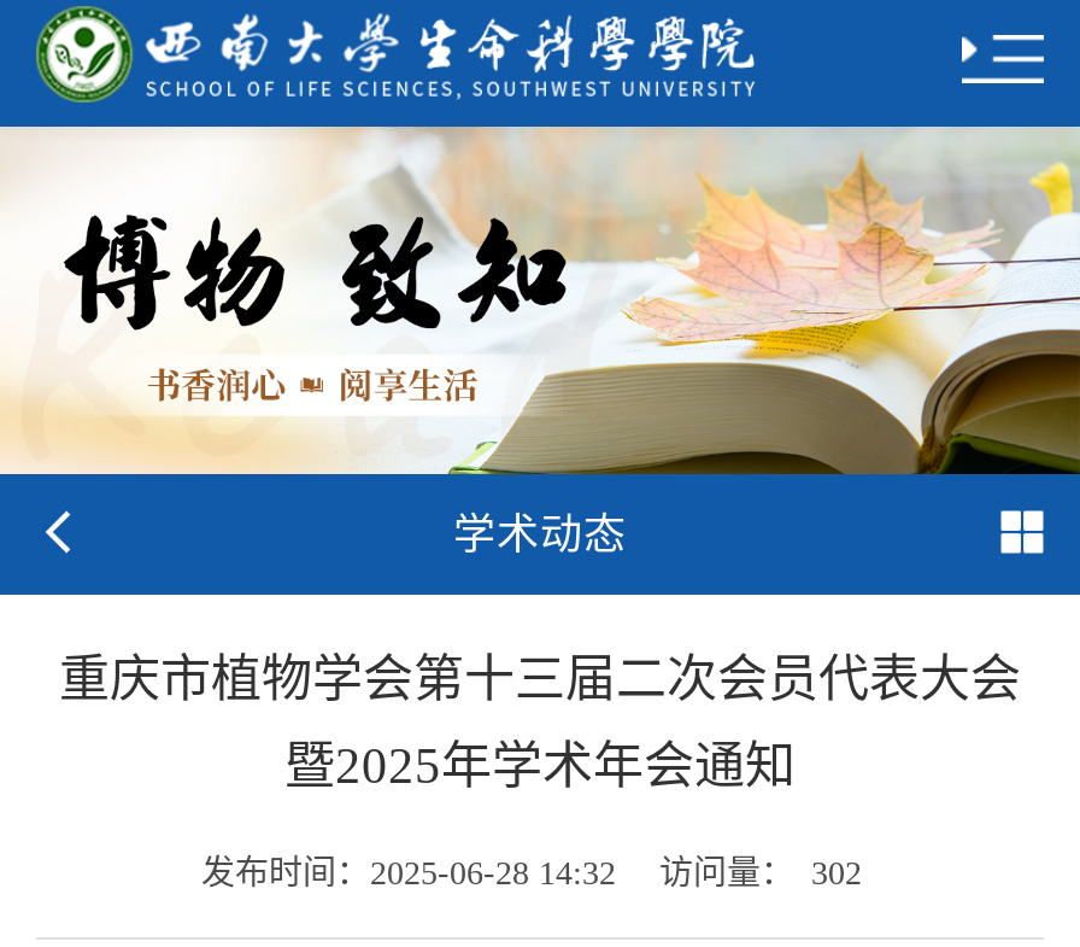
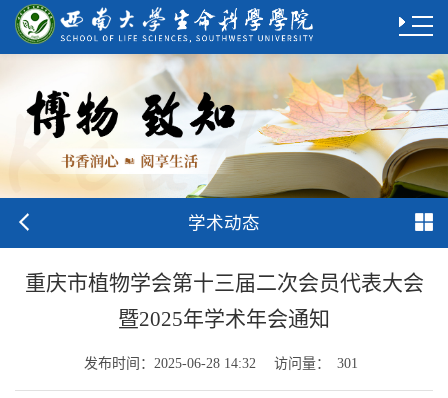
- 发布时间：2025-06-28 14:32 访问量： 302
+ 发布时间：2025-06-28 14:32 访问量： 301
